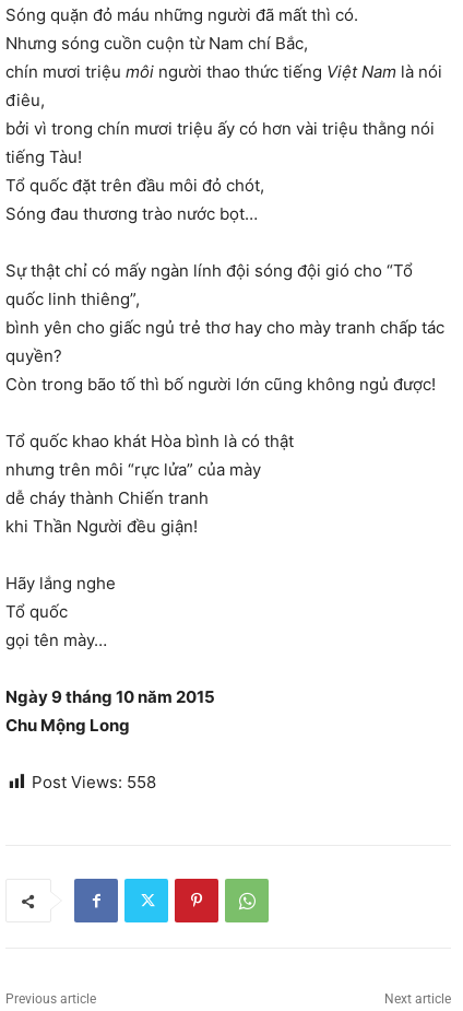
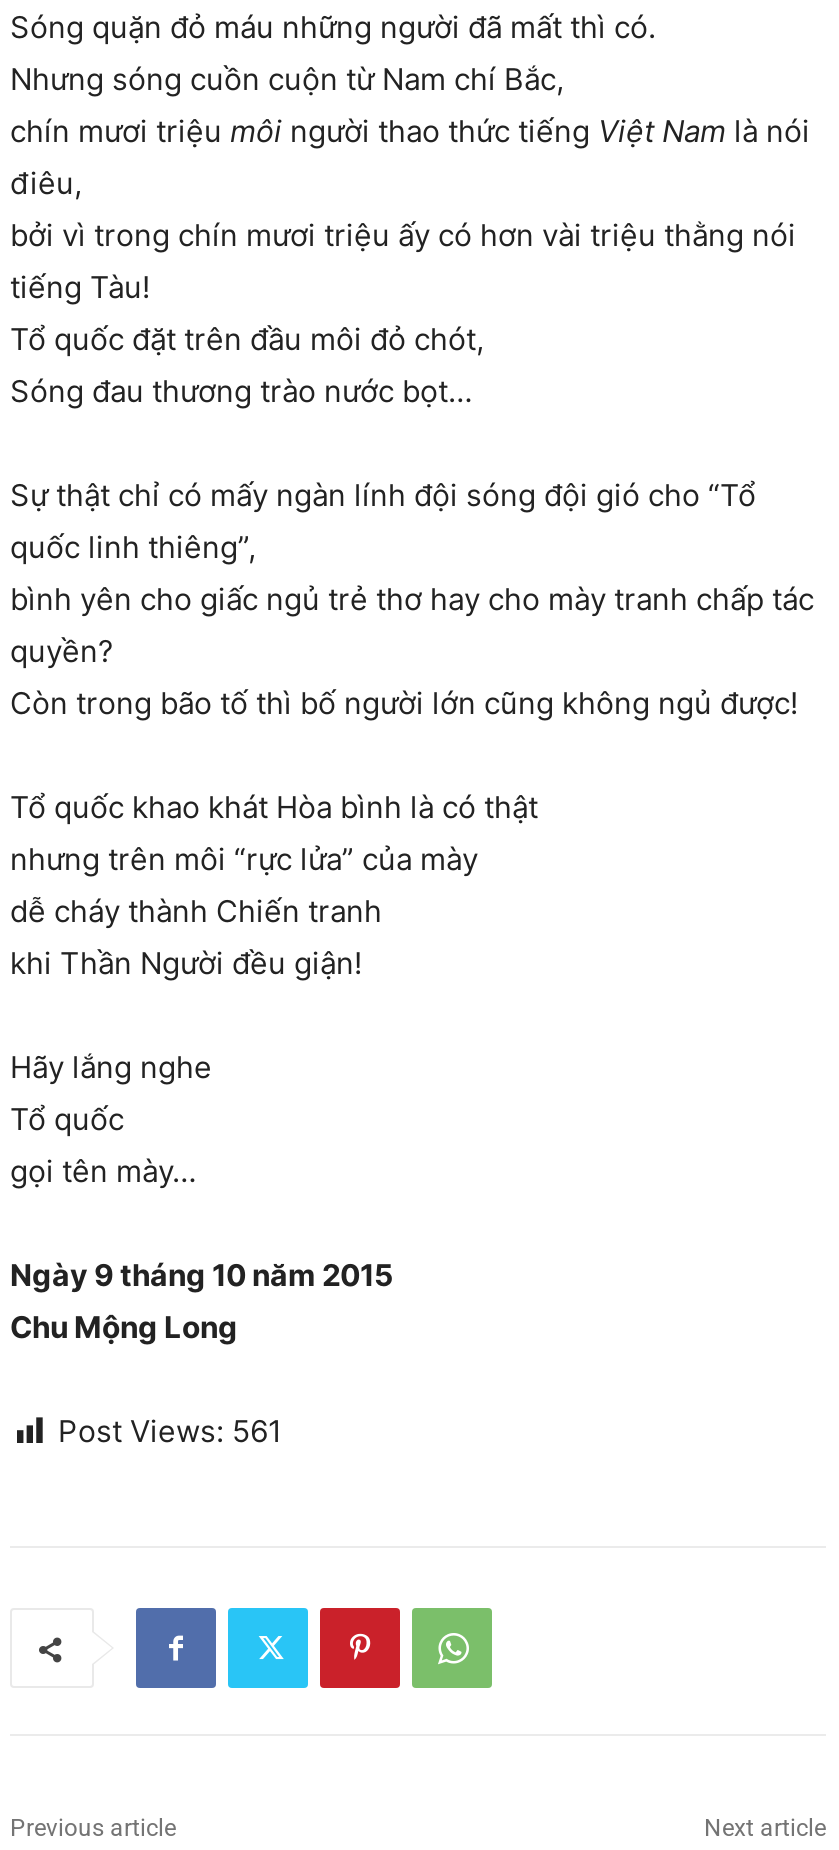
- Post Views: 558
+ Post Views: 561
